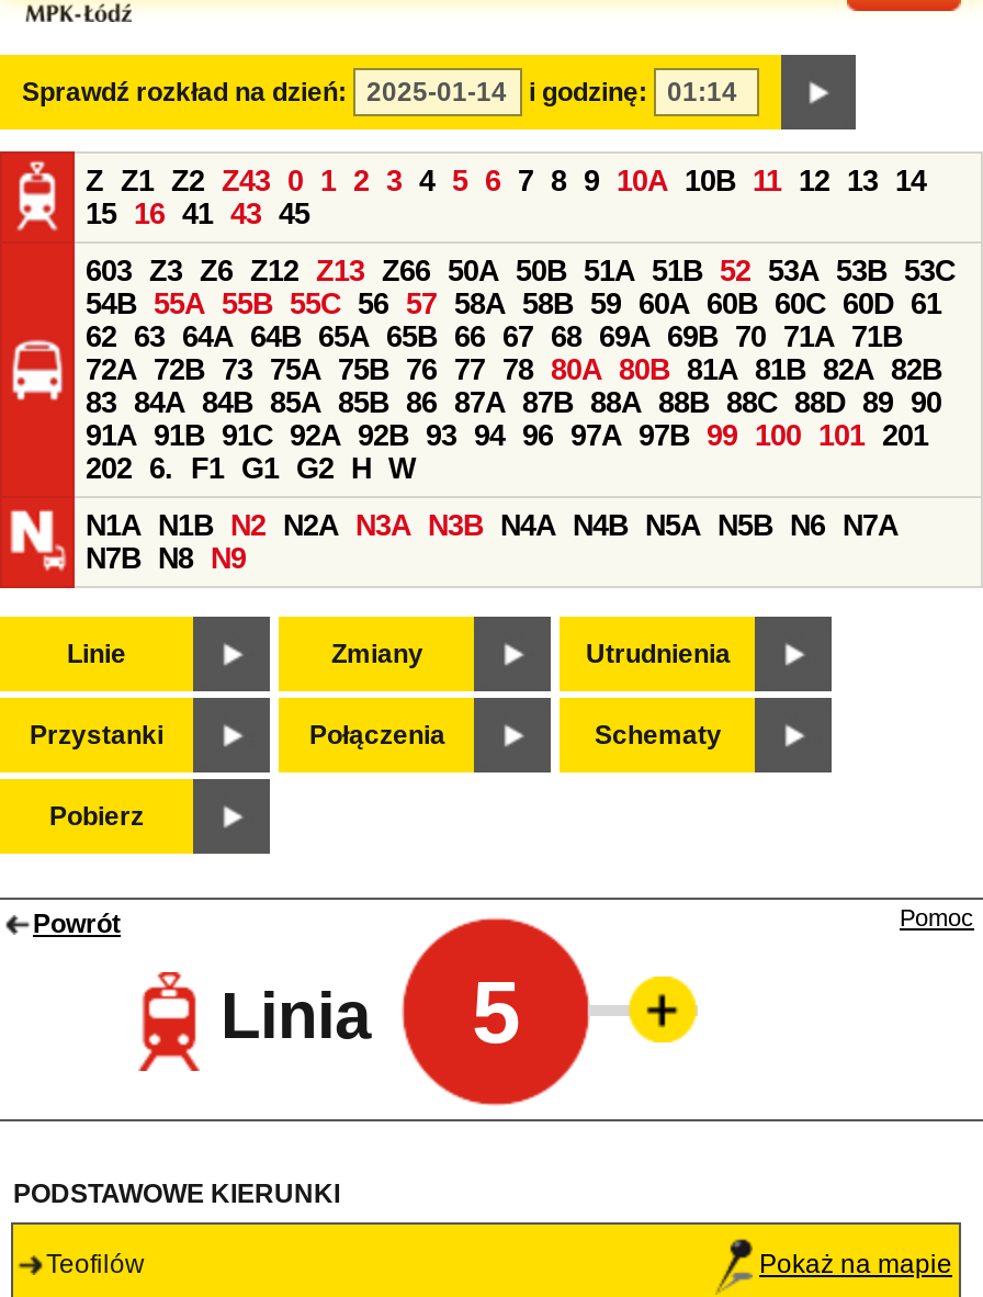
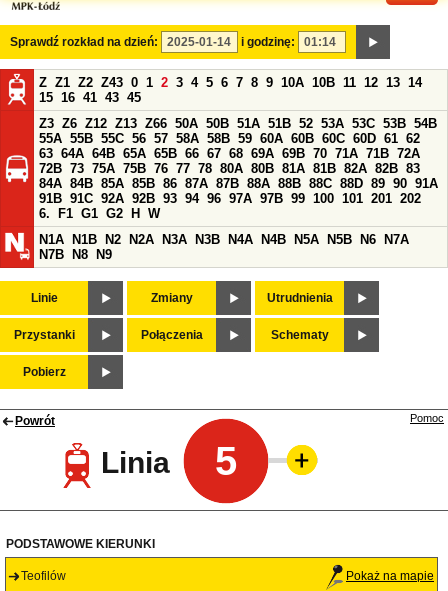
- 603 Z3 Z6 Z12 Z13 Z66 50A 50B 51A 51B 52 53A 53B 53C
- 54B 55A 55B 55C 56 57 58A 58B 59 60A 60B 60C 60D 61
- 62 63 64A 64B 65A 65B 66 67 68 69A 69B 70 71A 71B
- 72A 72B 73 75A 75B 76 77 78 80A 80B 81A 81B 82A 82B
- 83 84A 84B 85A 85B 86 87A 87B 88A 88B 88C 88D 89 90
- 91A 91B 91C 92A 92B 93 94 96 97A 97B 99 100 101 201
- 202 6. F1 G1 G2 H W
+ Z3 Z6 Z12 Z13 Z66 50A 50B 51A 51B 52 53A 53C 53B 54B
+ 55A 55B 55C 56 57 58A 58B 59 60A 60B 60C 60D 61 62
+ 63 64A 64B 65A 65B 66 67 68 69A 69B 70 71A 71B 72A
+ 72B 73 75A 75B 76 77 78 80A 80B 81A 81B 82A 82B 83
+ 84A 84B 85A 85B 86 87A 87B 88A 88B 88C 88D 89 90 91A
+ 91B 91C 92A 92B 93 94 96 97A 97B 99 100 101 201 202
+ 6. F1 G1 G2 H W
